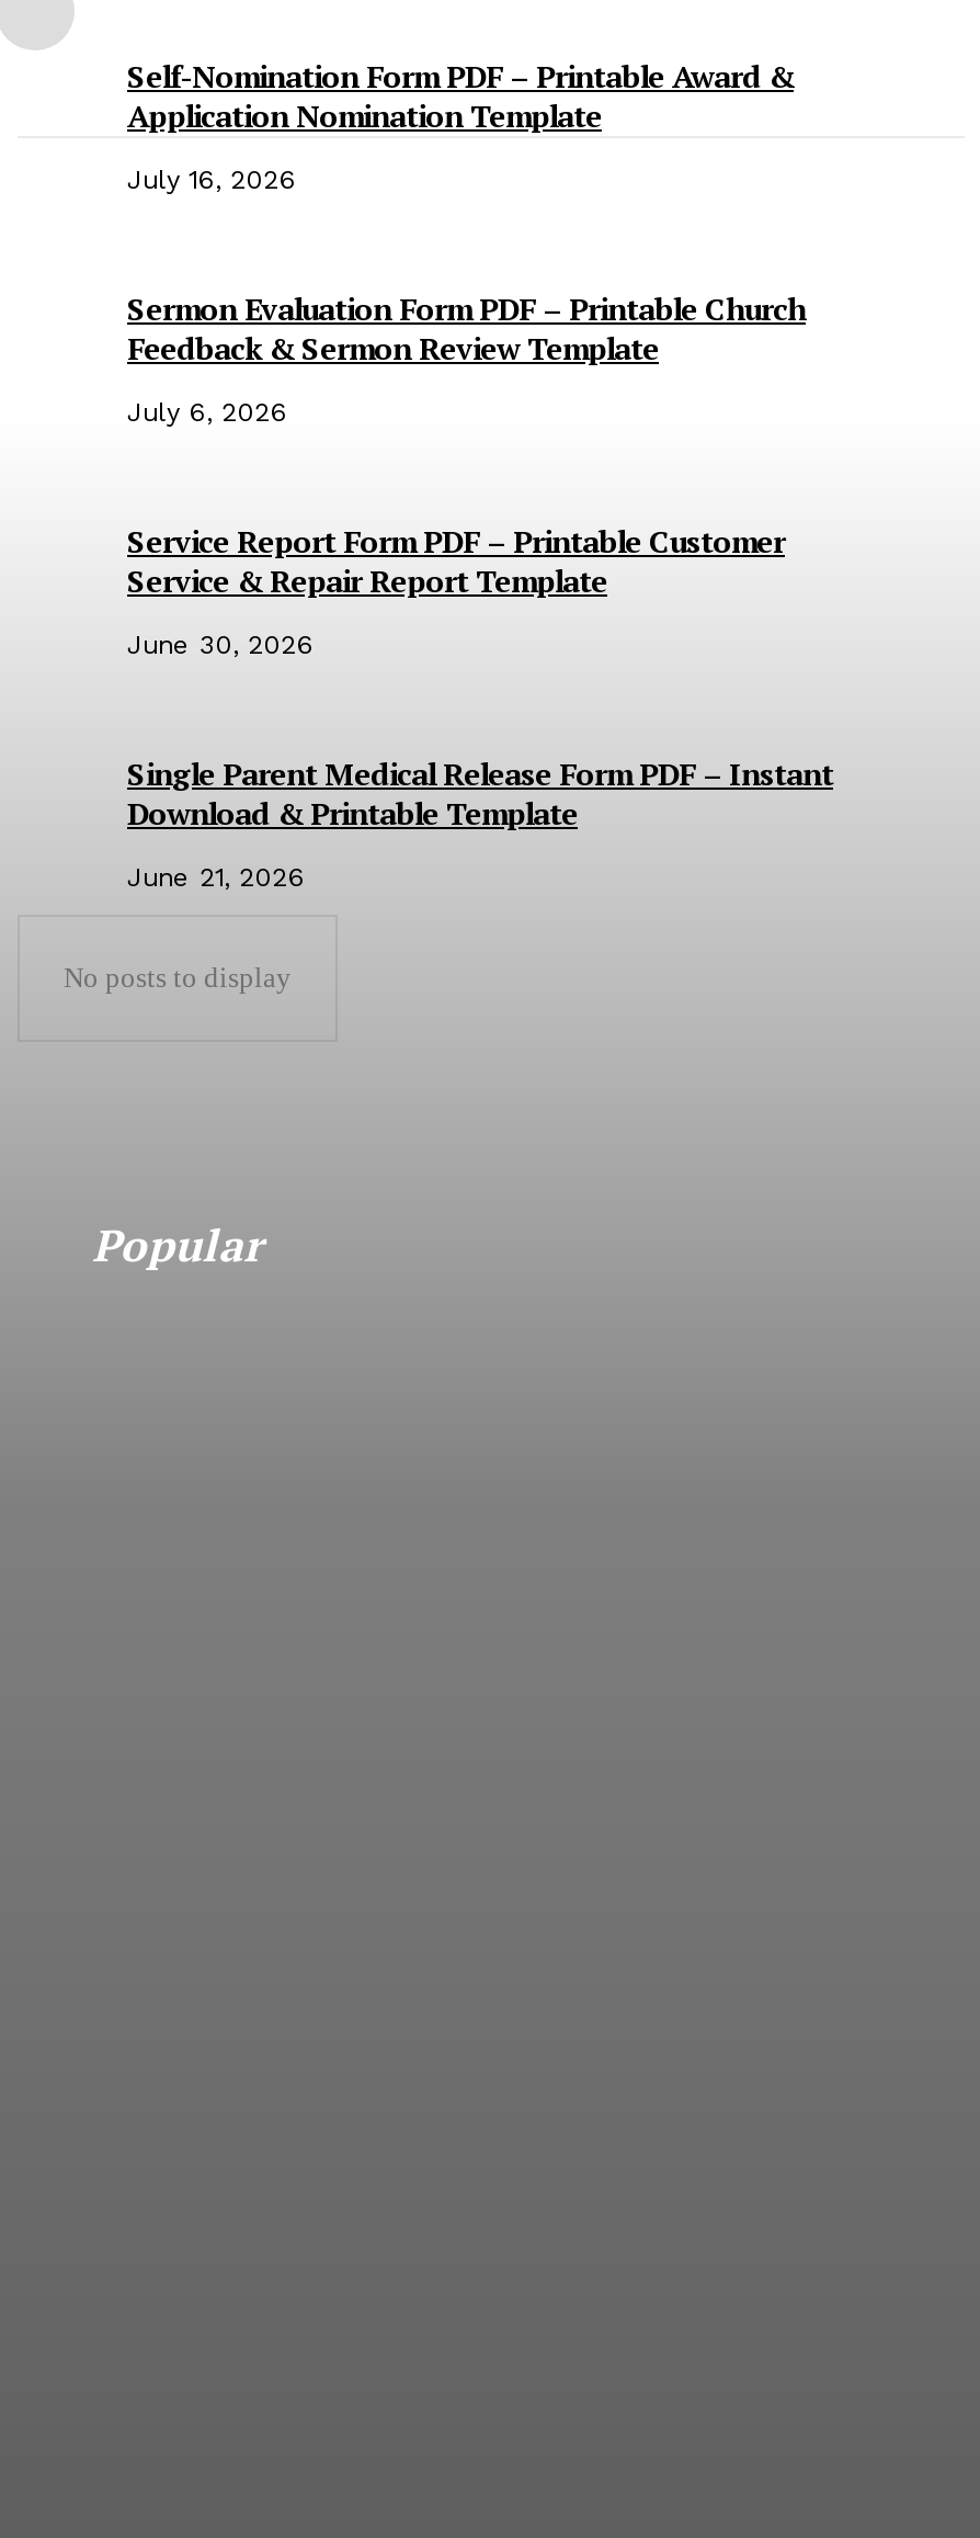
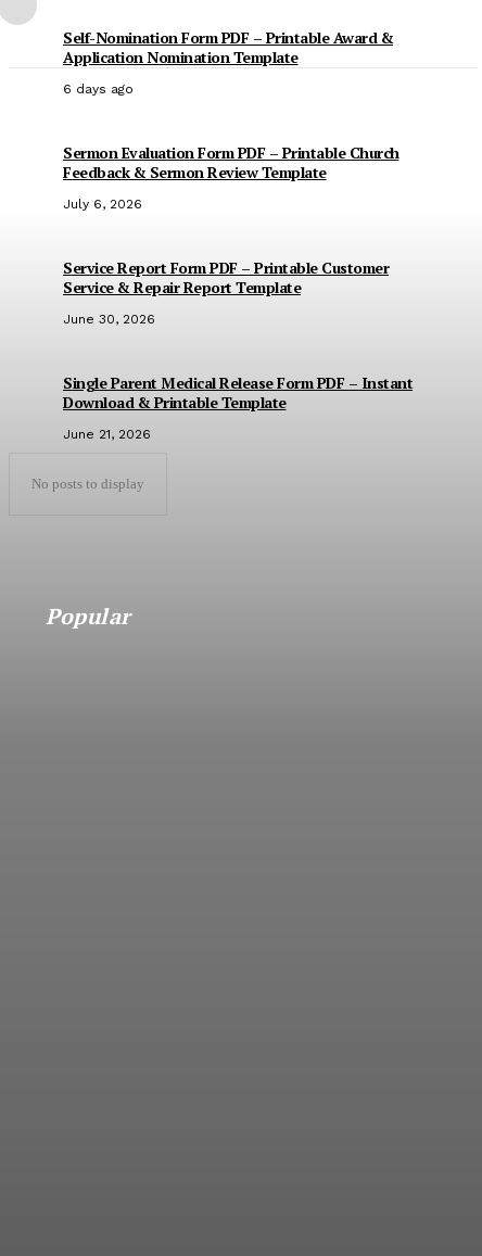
- July 16, 2026
+ 6 days ago
